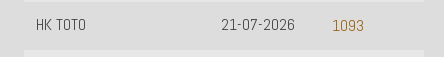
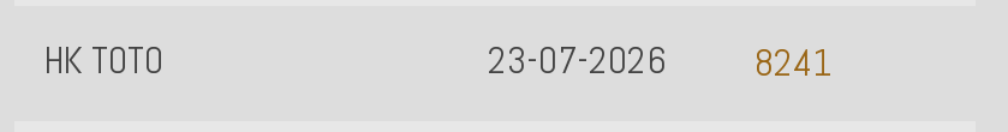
- 21-07-2026
+ 23-07-2026

- 1093
+ 8241
